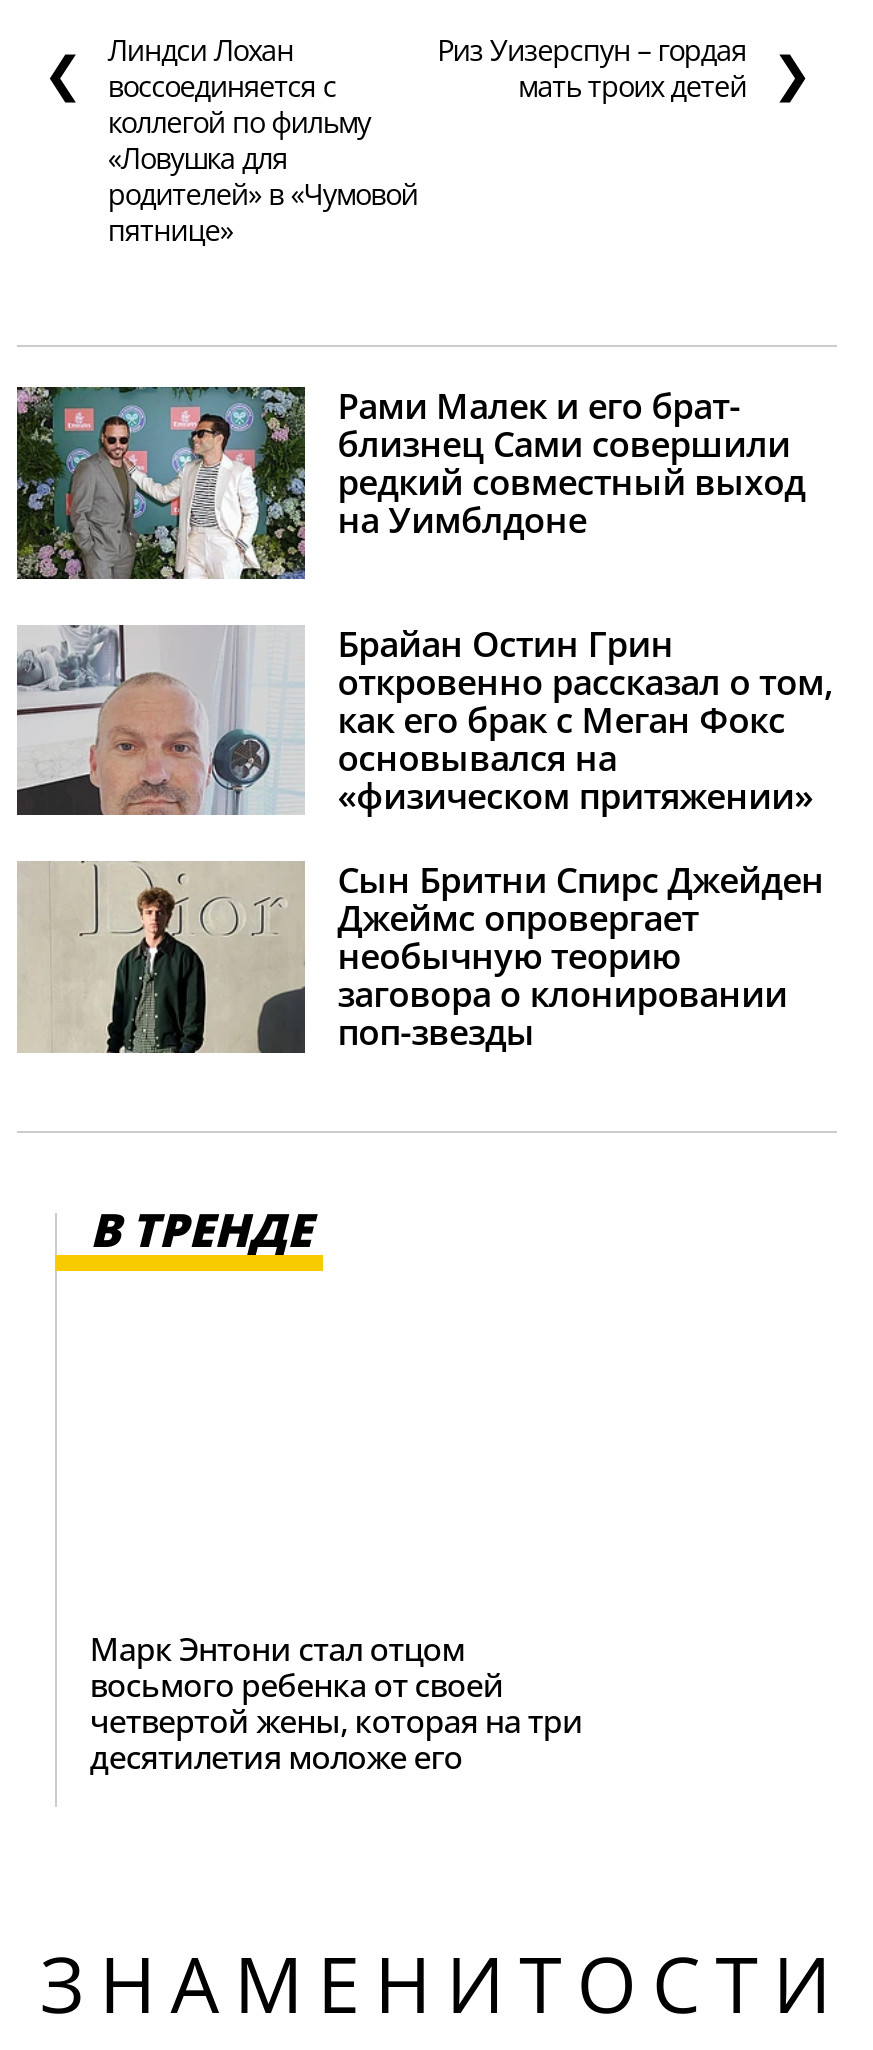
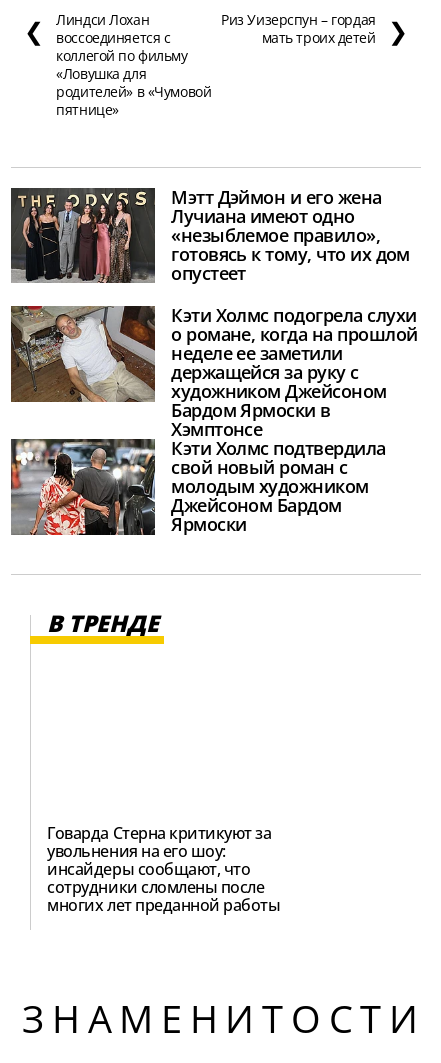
- [image]
- Рами Малек и его брат-
- близнец Сами совершили
- редкий совместный выход
- на Уимблдоне
- Брайан Остин Грин
- откровенно рассказал о том,
- как его брак с Меган Фокс
- основывался на
- «физическом притяжении»
- Сын Бритни Спирс Джейден
- Джеймс опровергает
- необычную теорию
- заговора о клонировании
- поп-звезды
+ [image]
+ Мэтт Дэймон и его жена
+ Лучиана имеют одно
+ «незыблемое правило»,
+ готовясь к тому, что их дом
+ опустеет
+ Кэти Холмс подогрела слухи
+ о романе, когда на прошлой
+ неделе ее заметили
+ держащейся за руку с
+ художником Джейсоном
+ Бардом Ярмоски в
+ Хэмптонсе
+ Кэти Холмс подтвердила
+ свой новый роман с
+ молодым художником
+ Джейсоном Бардом
+ Ярмоски

- [image]
+ [image]

- [image]
+ [image]

- Марк Энтони стал отцом
- восьмого ребенка от своей
- четвертой жены, которая на три
- десятилетия моложе его
+ Говарда Стерна критикуют за
+ увольнения на его шоу:
+ инсайдеры сообщают, что
+ сотрудники сломлены после
+ многих лет преданной работы
